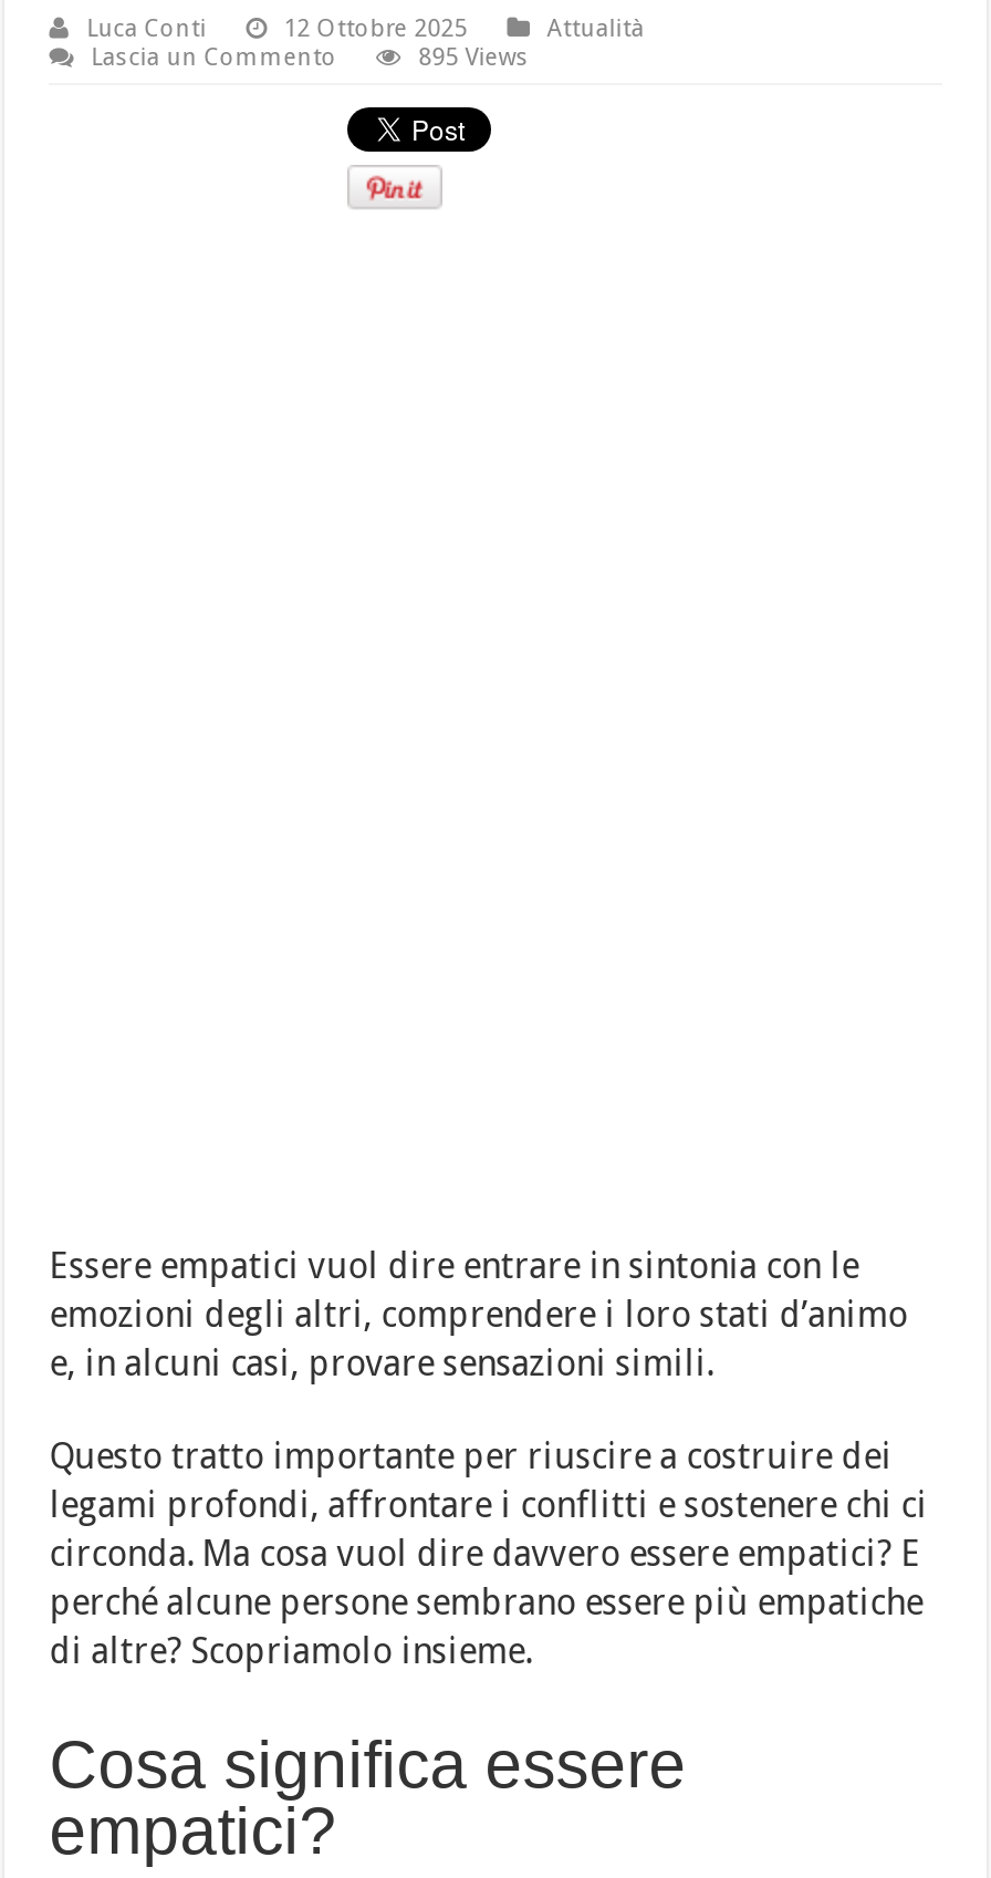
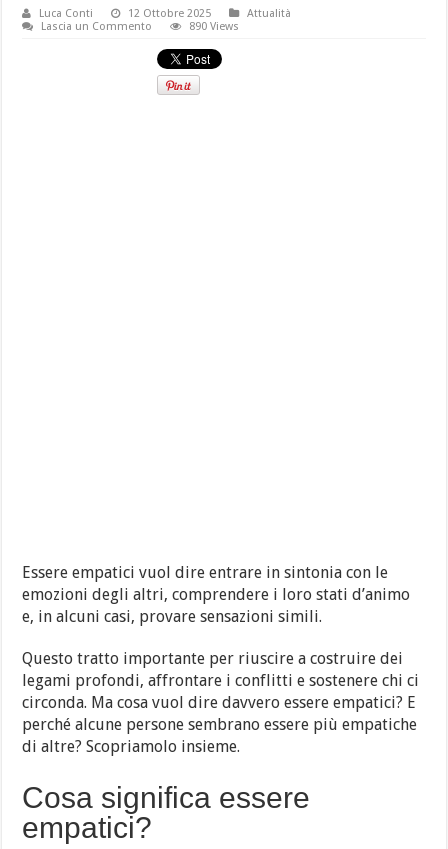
- 895 Views
+ 890 Views
